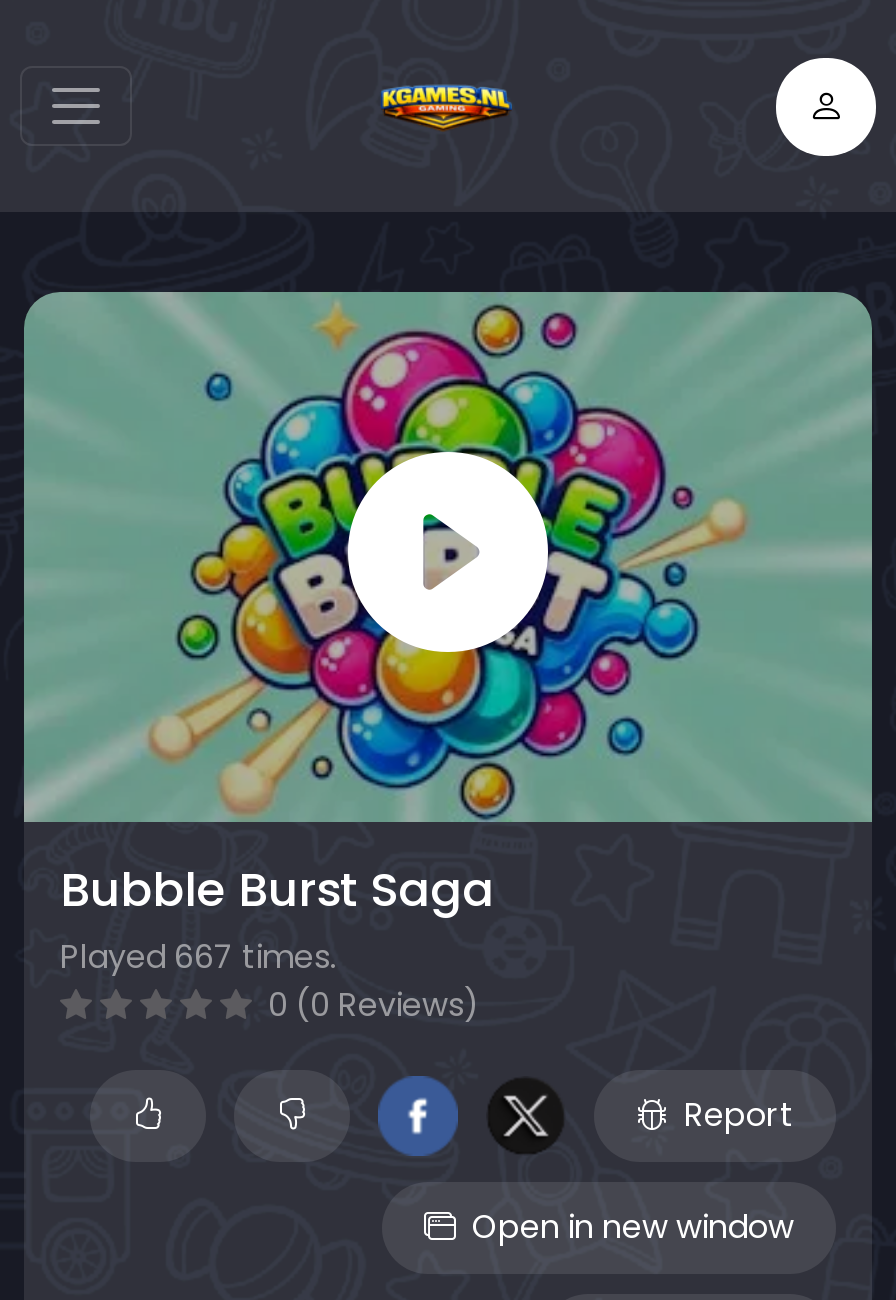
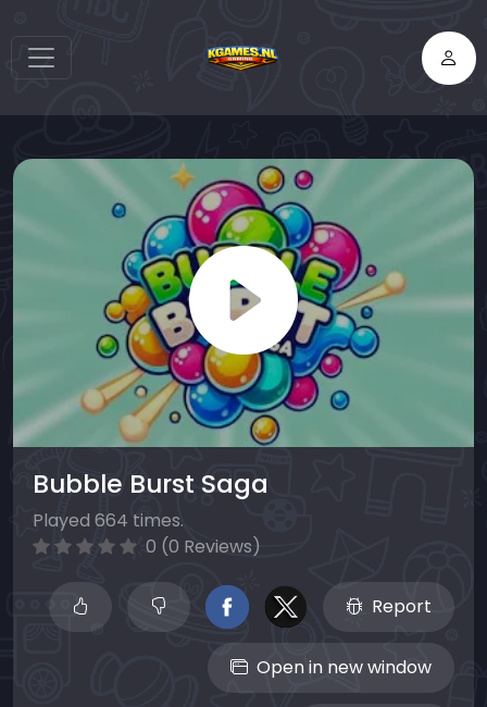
- Played 667 times.
+ Played 664 times.
